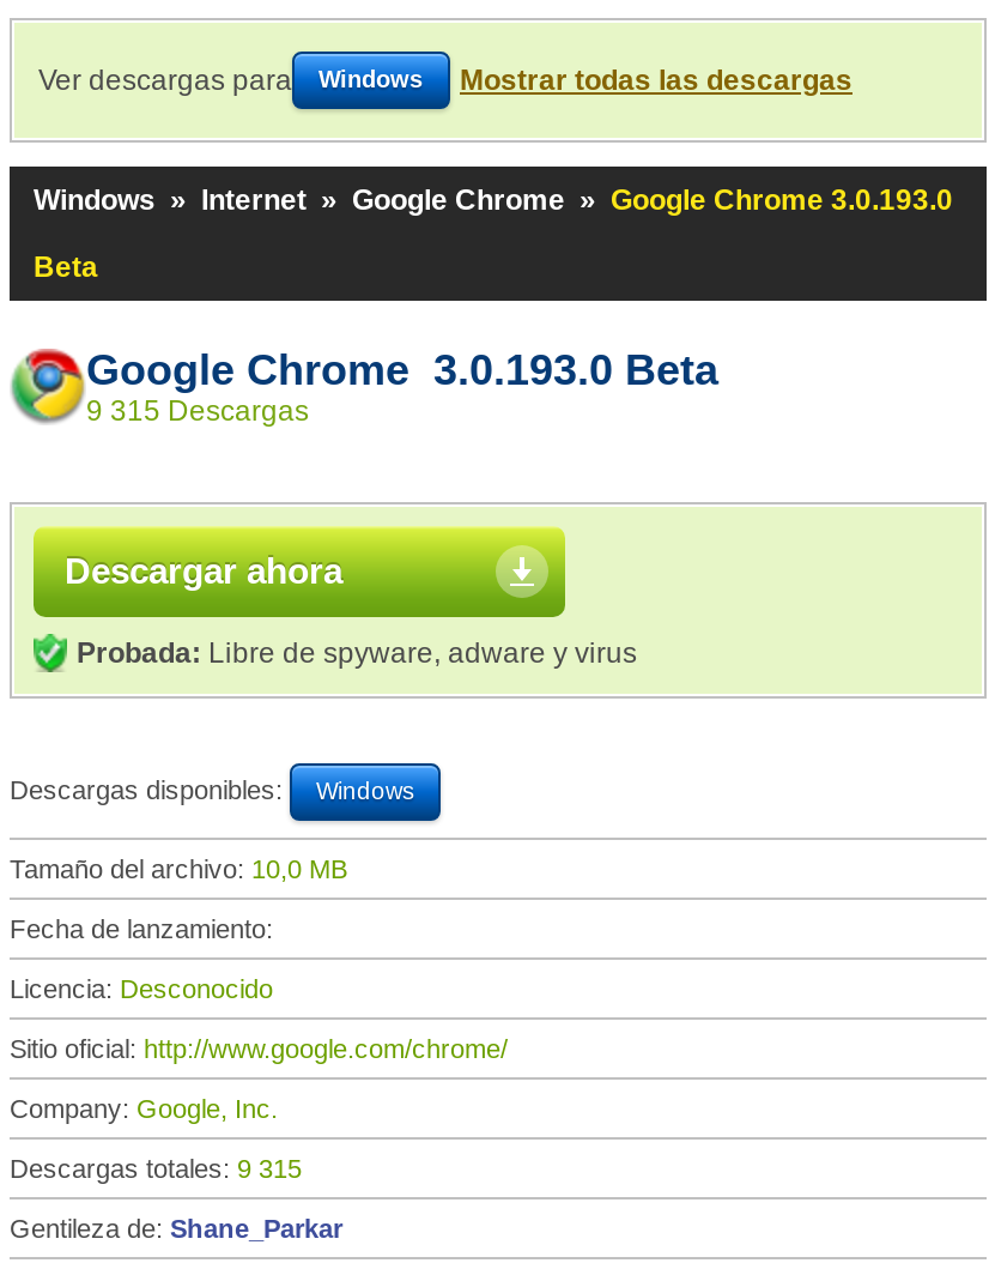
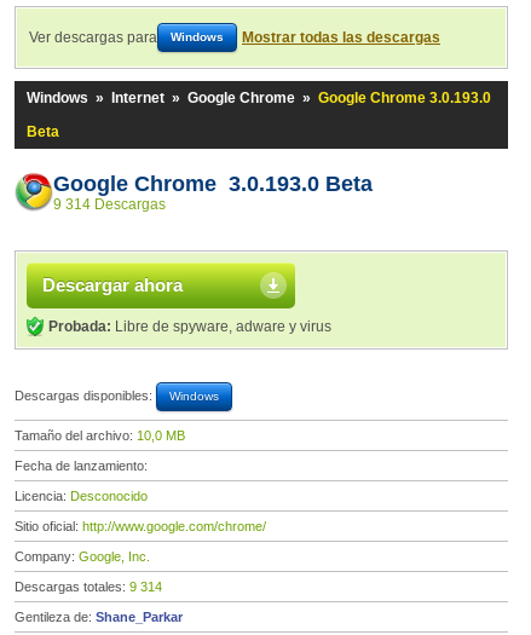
- 9 315 Descargas
+ 9 314 Descargas

- Descargas totales: 9 315
+ Descargas totales: 9 314
